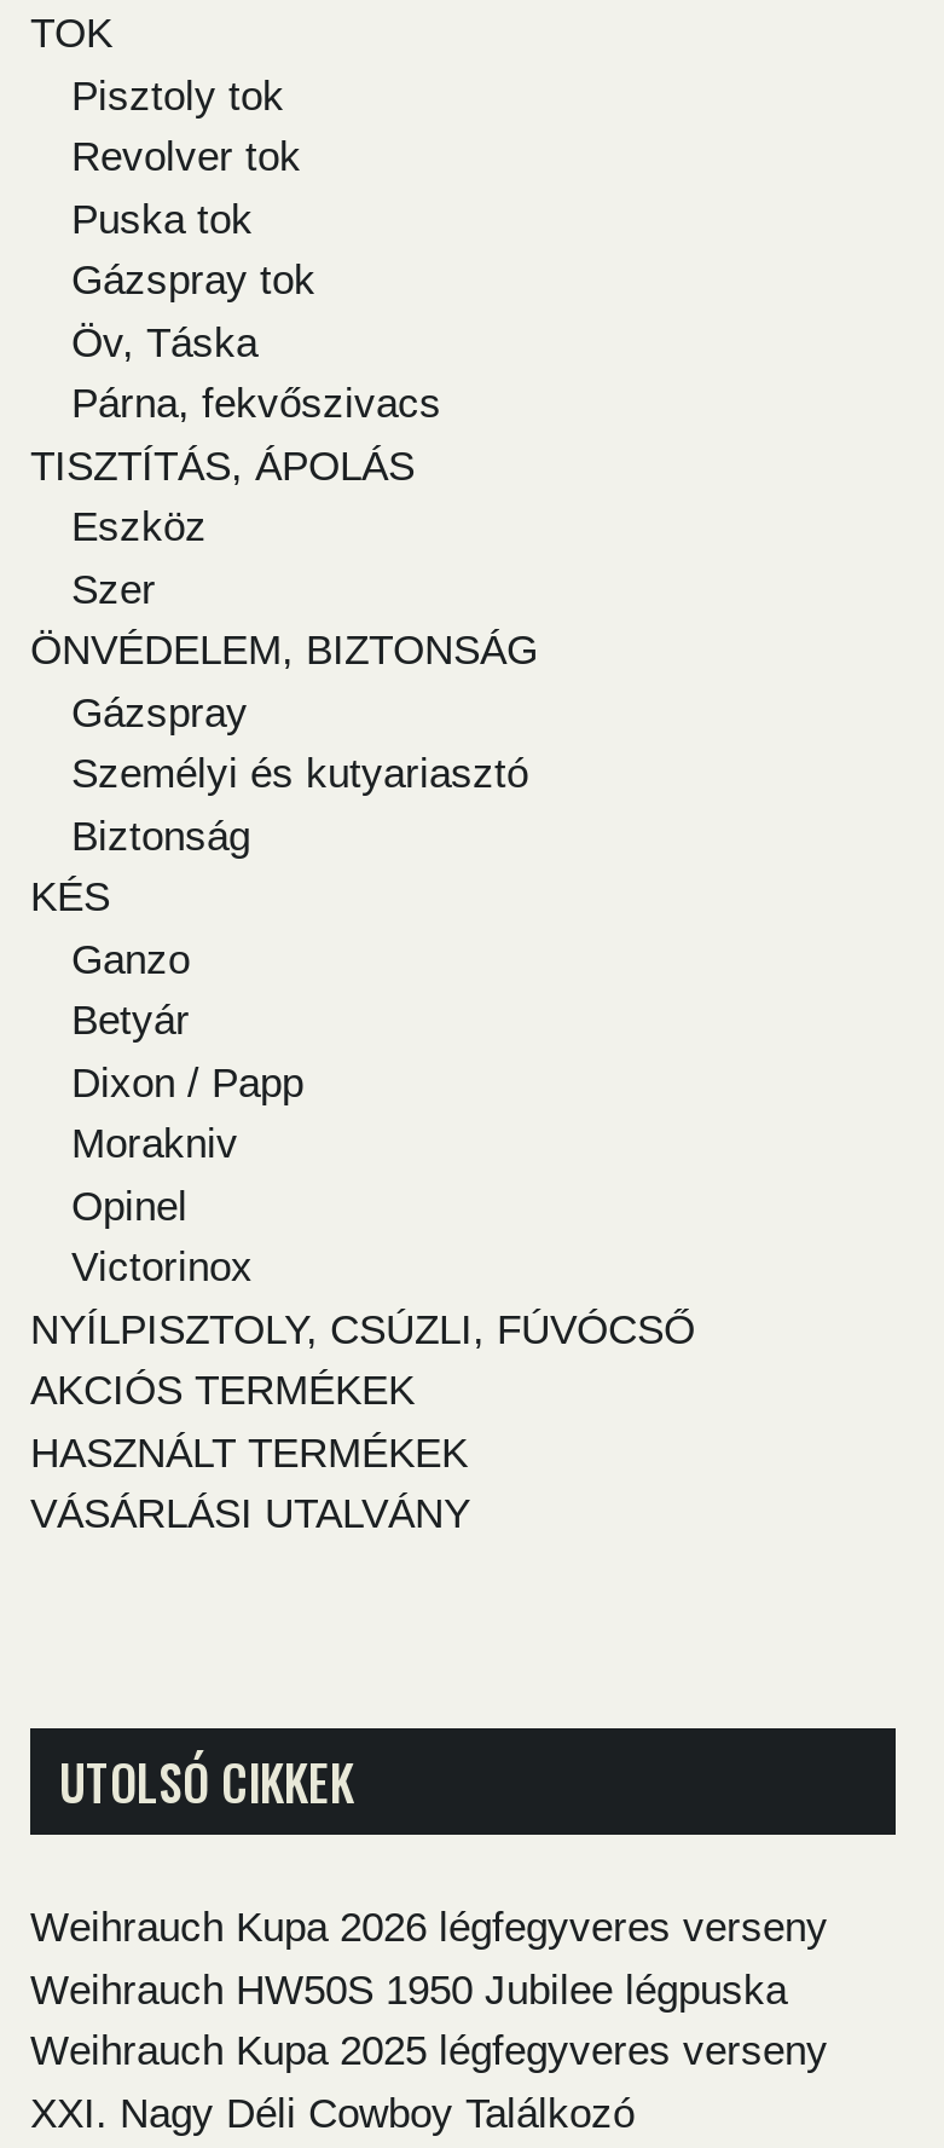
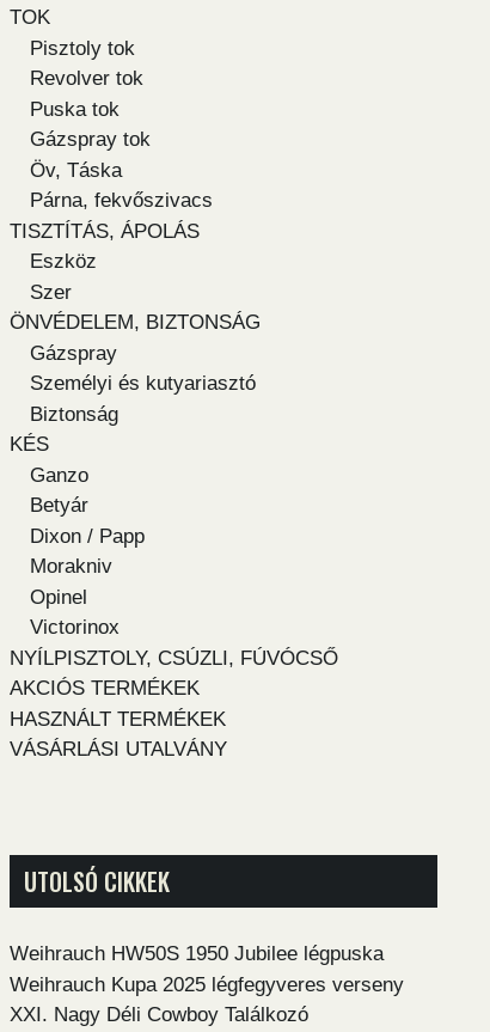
- Weihrauch Kupa 2026 légfegyveres verseny
